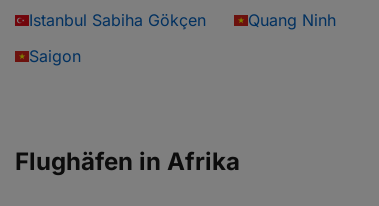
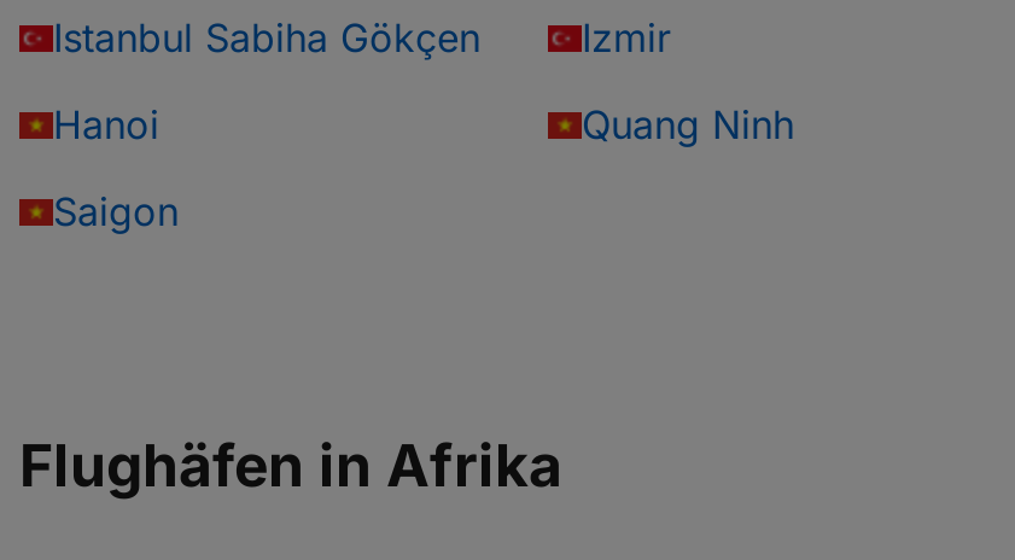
+ Izmir
+ Hanoi
